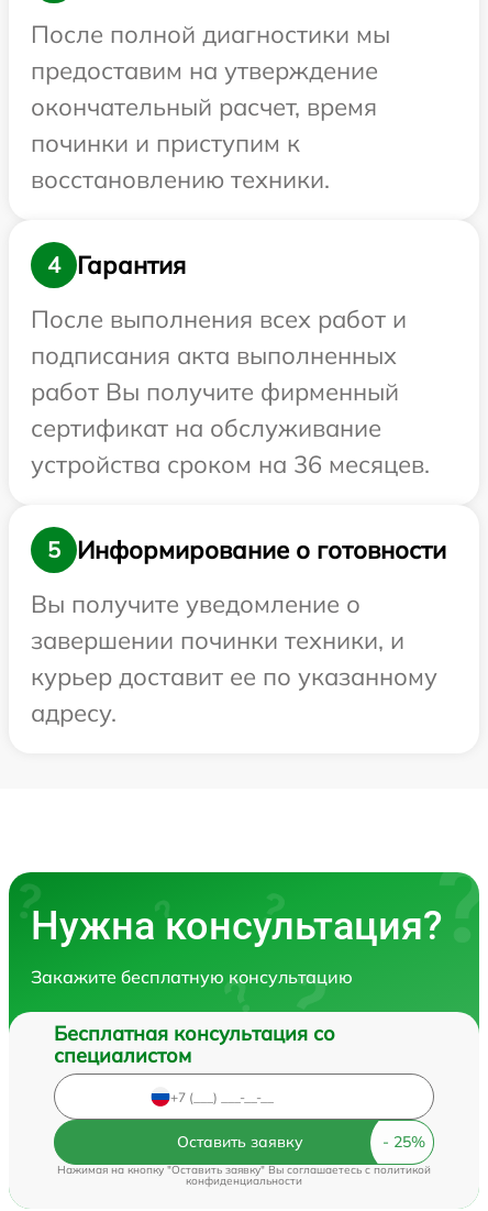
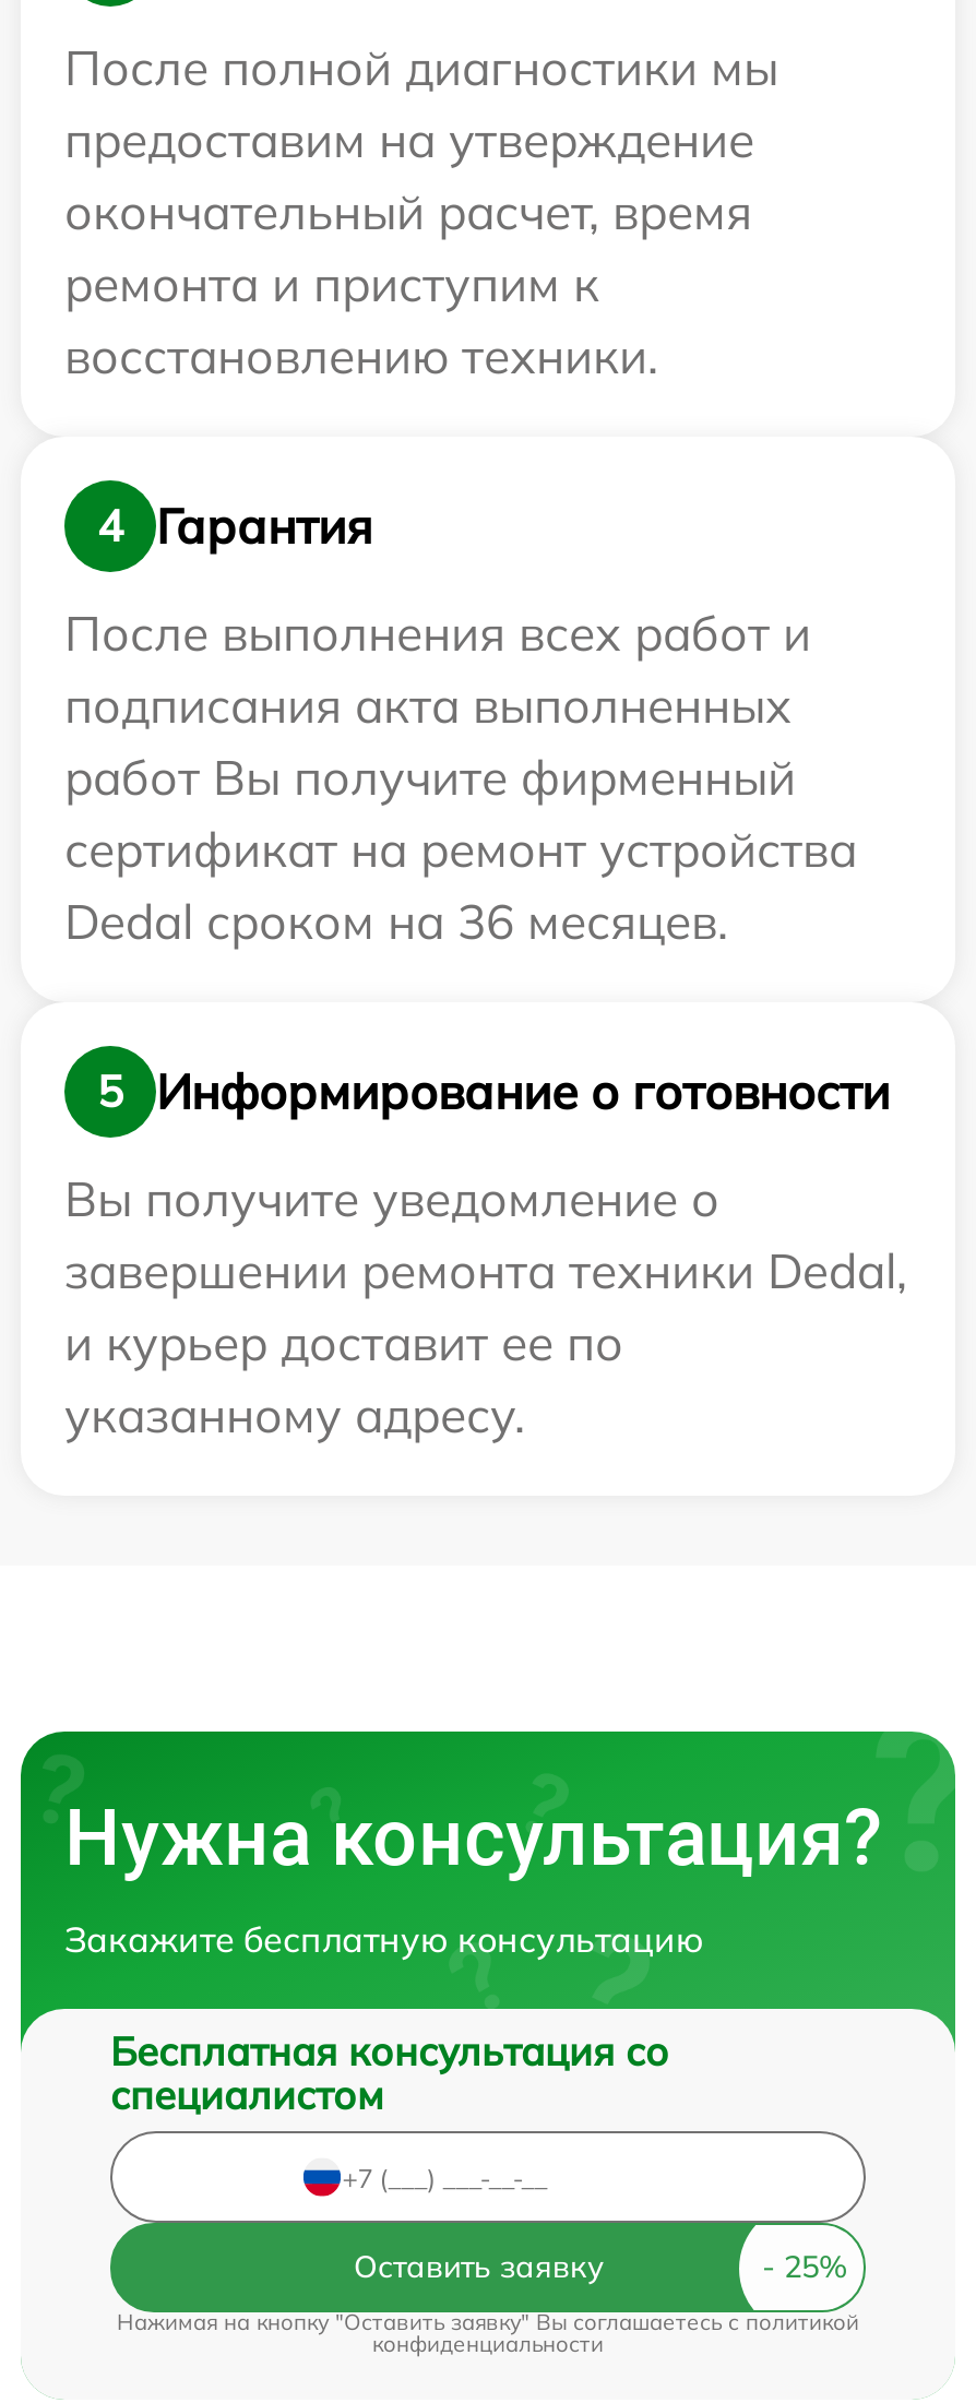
- починки и приступим к
+ ремонта и приступим к

- сертификат на обслуживание
- устройства сроком на 36 месяцев.
+ сертификат на ремонт устройства
+ Dedal сроком на 36 месяцев.

- завершении починки техники, и
- курьер доставит ее по указанному
- адресу.
+ завершении ремонта техники Dedal,
+ и курьер доставит ее по
+ указанному адресу.
